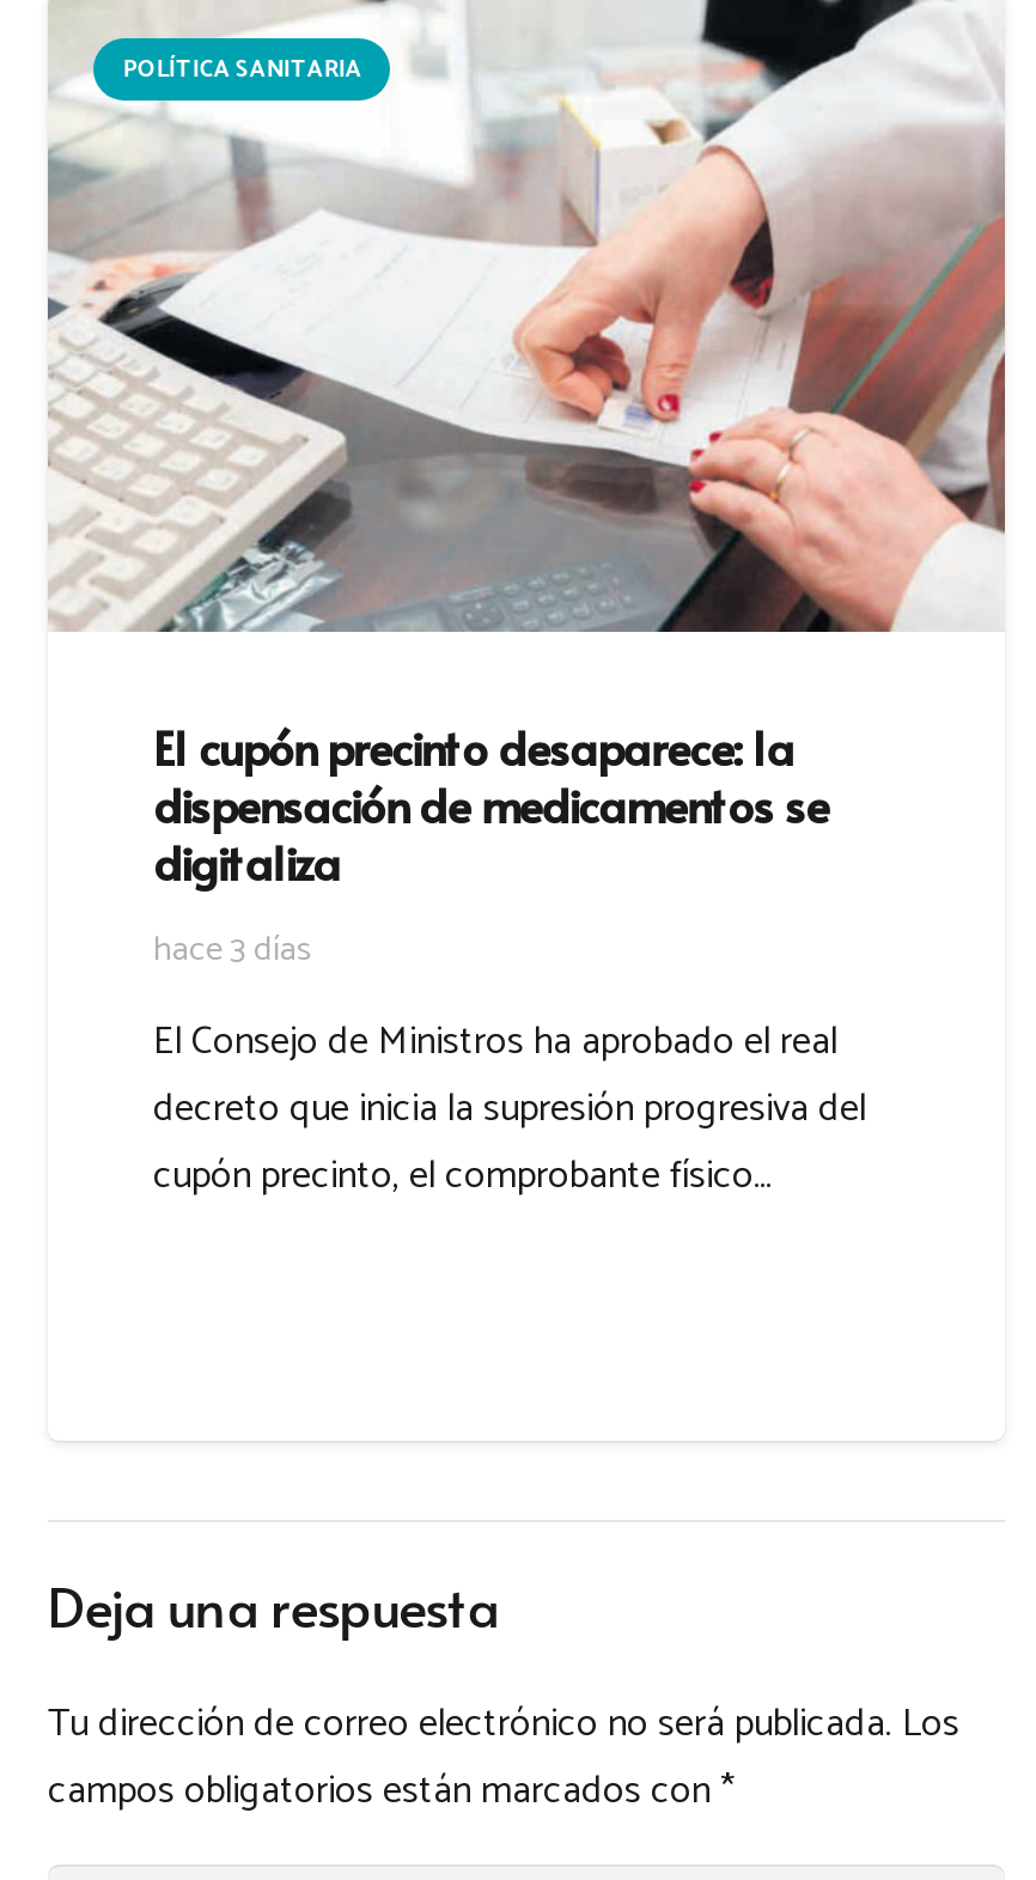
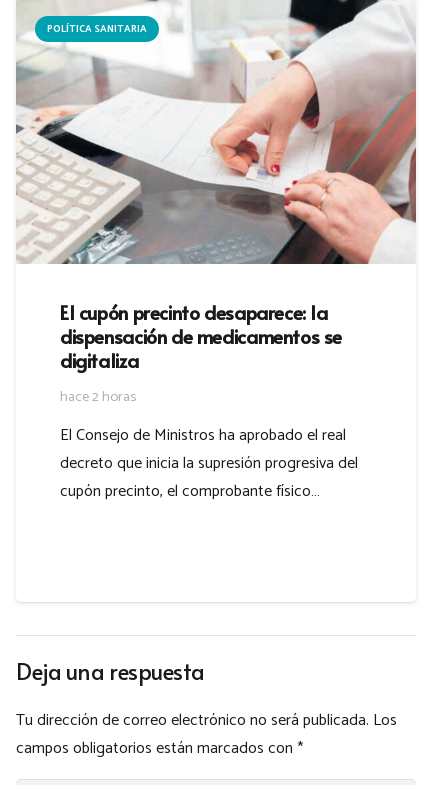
- hace 3 días
+ hace 2 horas
